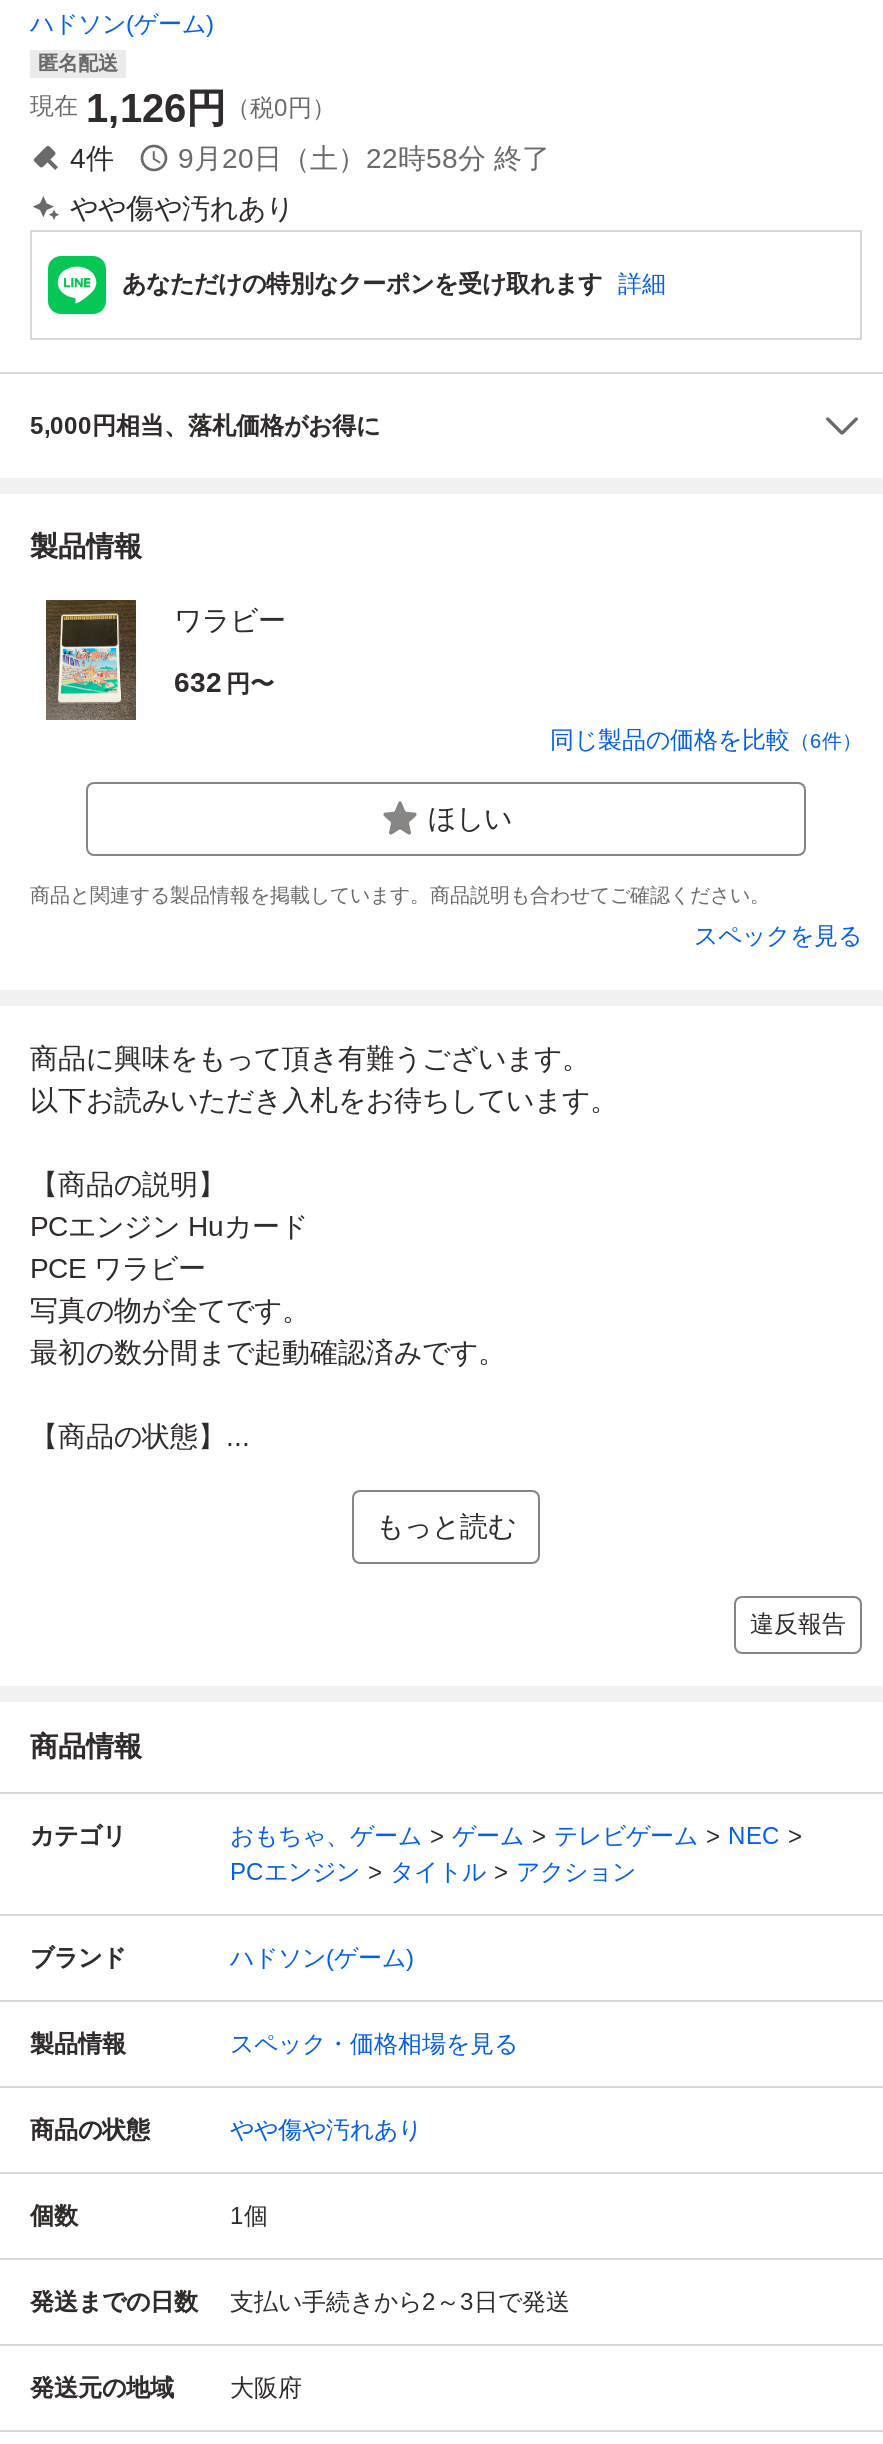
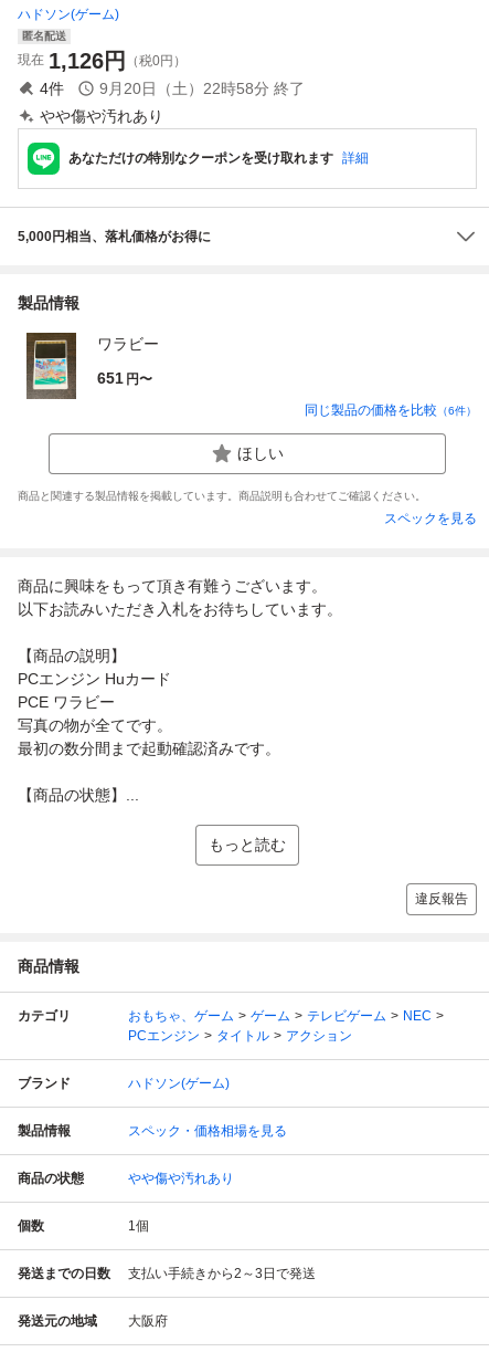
- 632 円〜
+ 651 円〜
